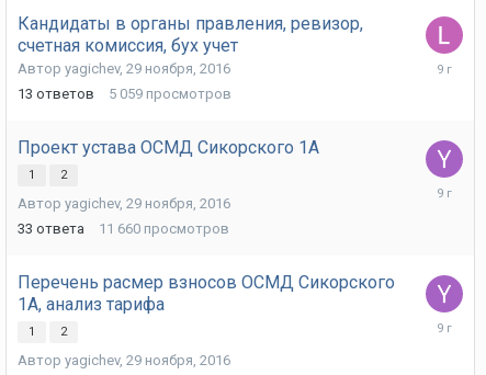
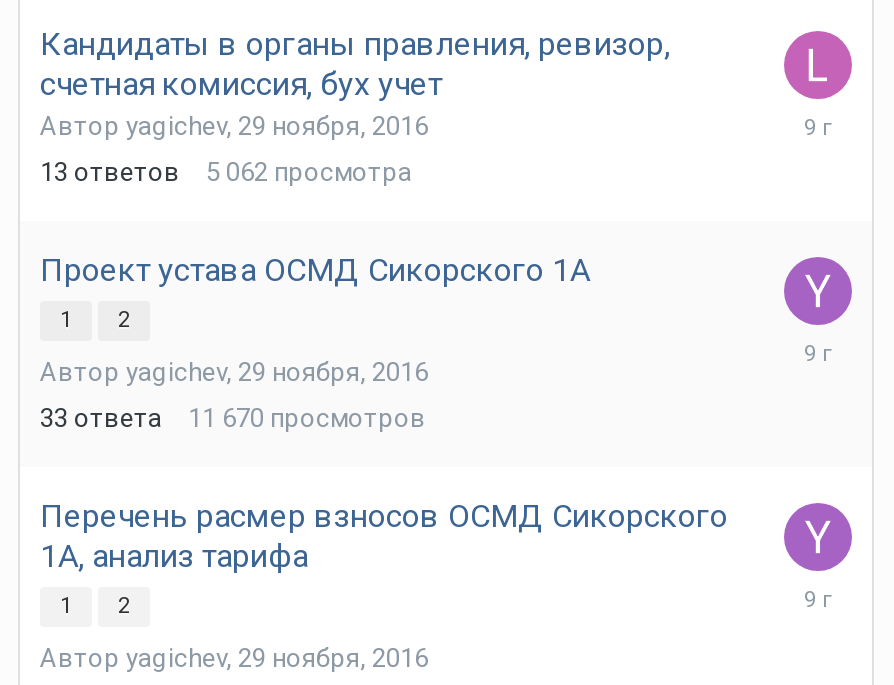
- 13 ответов 5 059 просмотров
+ 13 ответов 5 062 просмотра

- 33 ответа 11 660 просмотров
+ 33 ответа 11 670 просмотров
